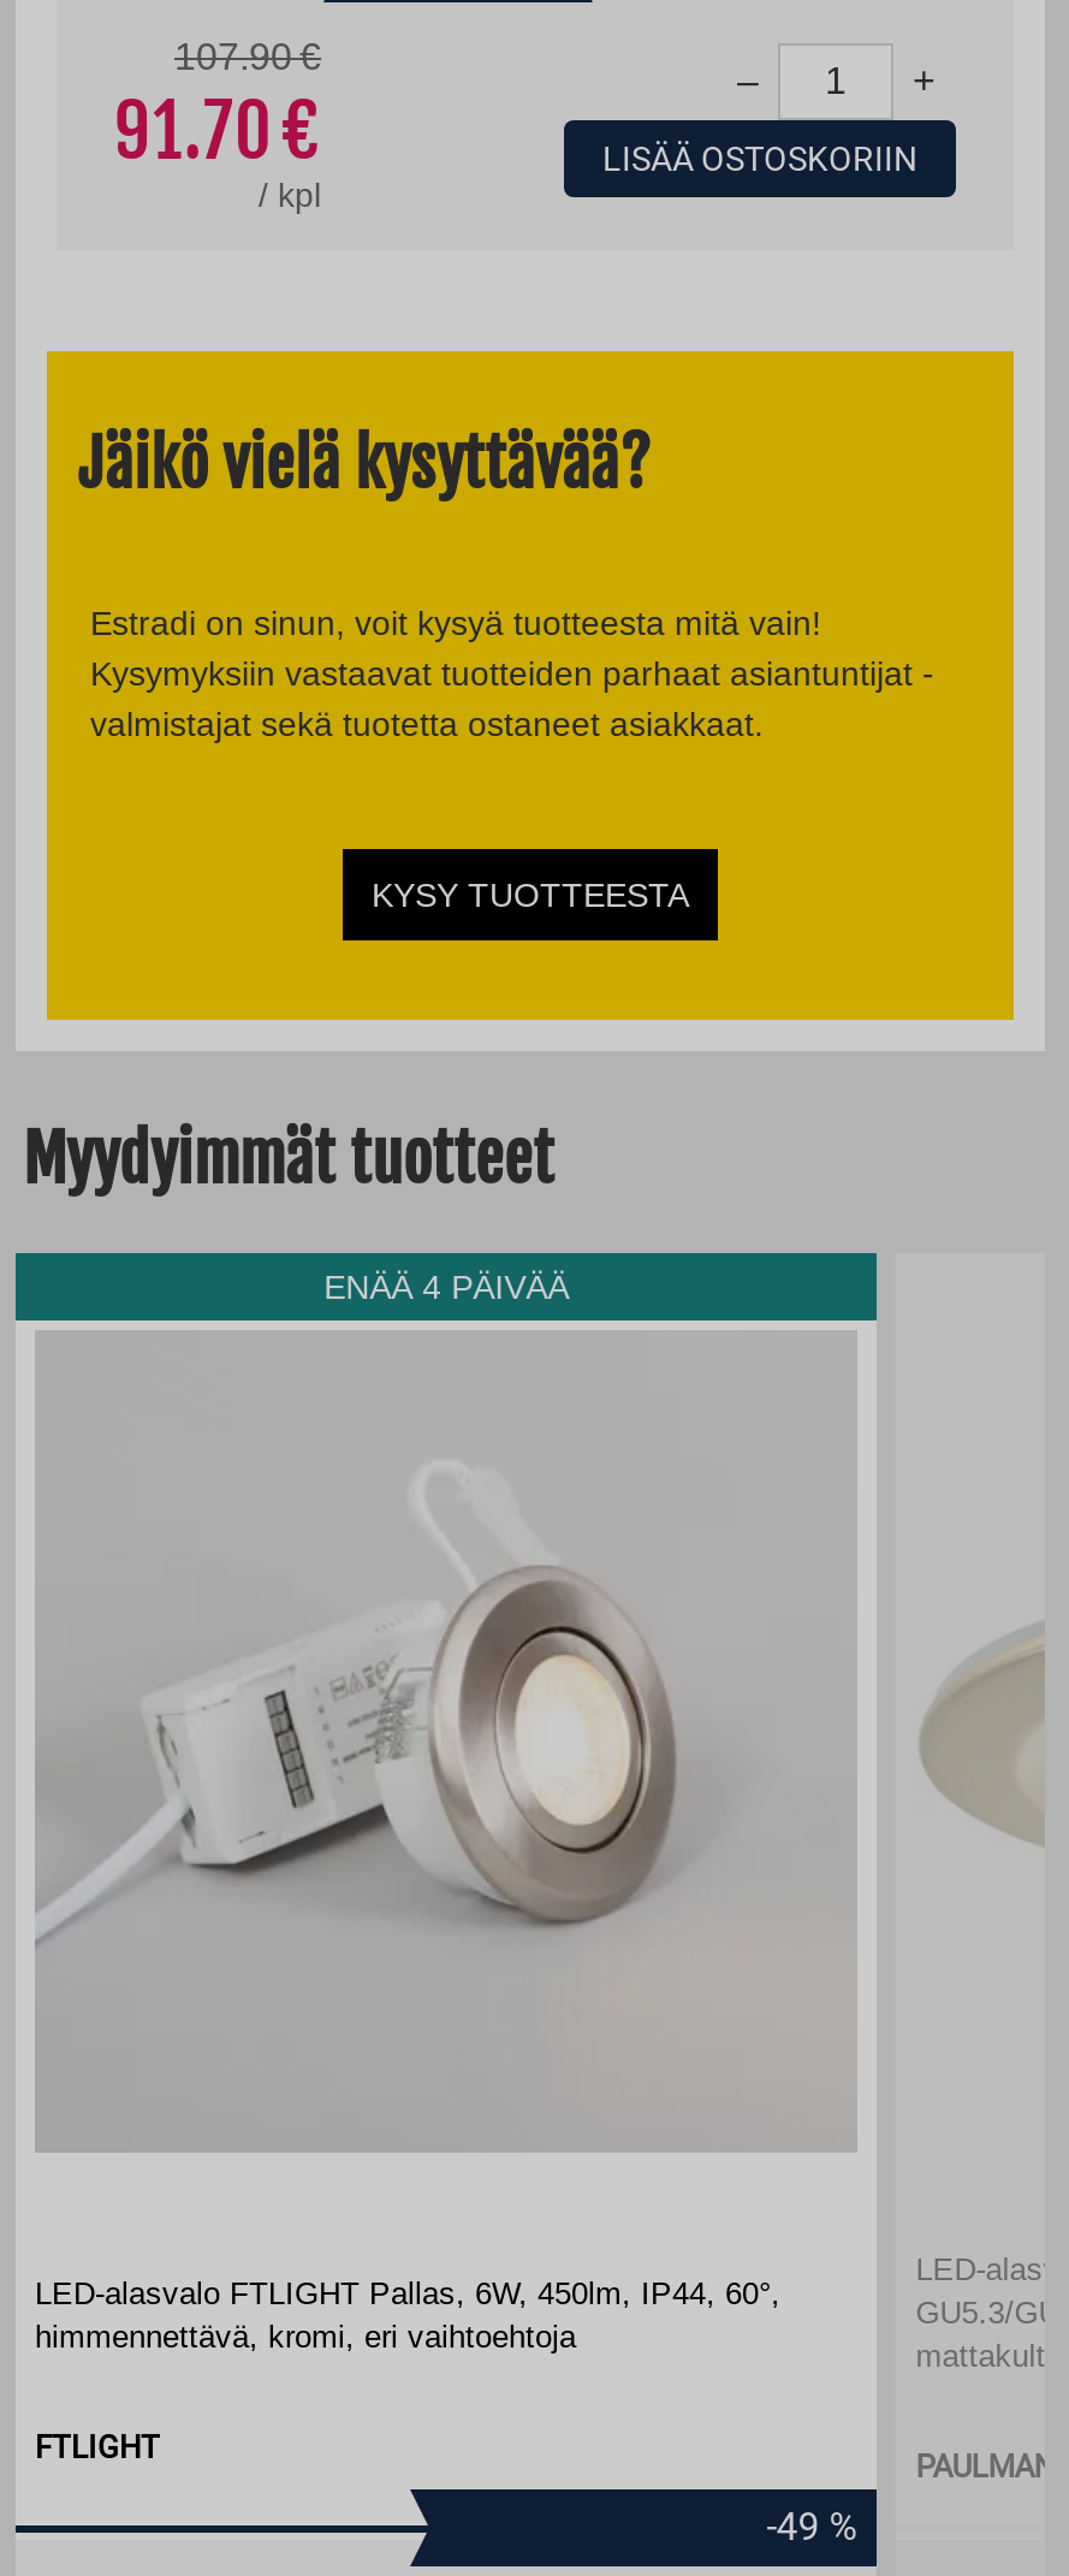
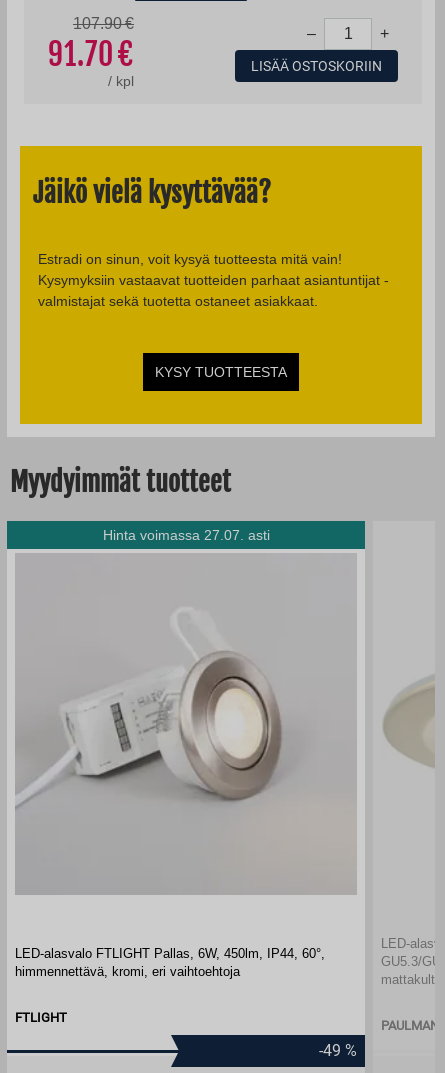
- ENÄÄ 4 PÄIVÄÄ
+ Hinta voimassa 27.07. asti
